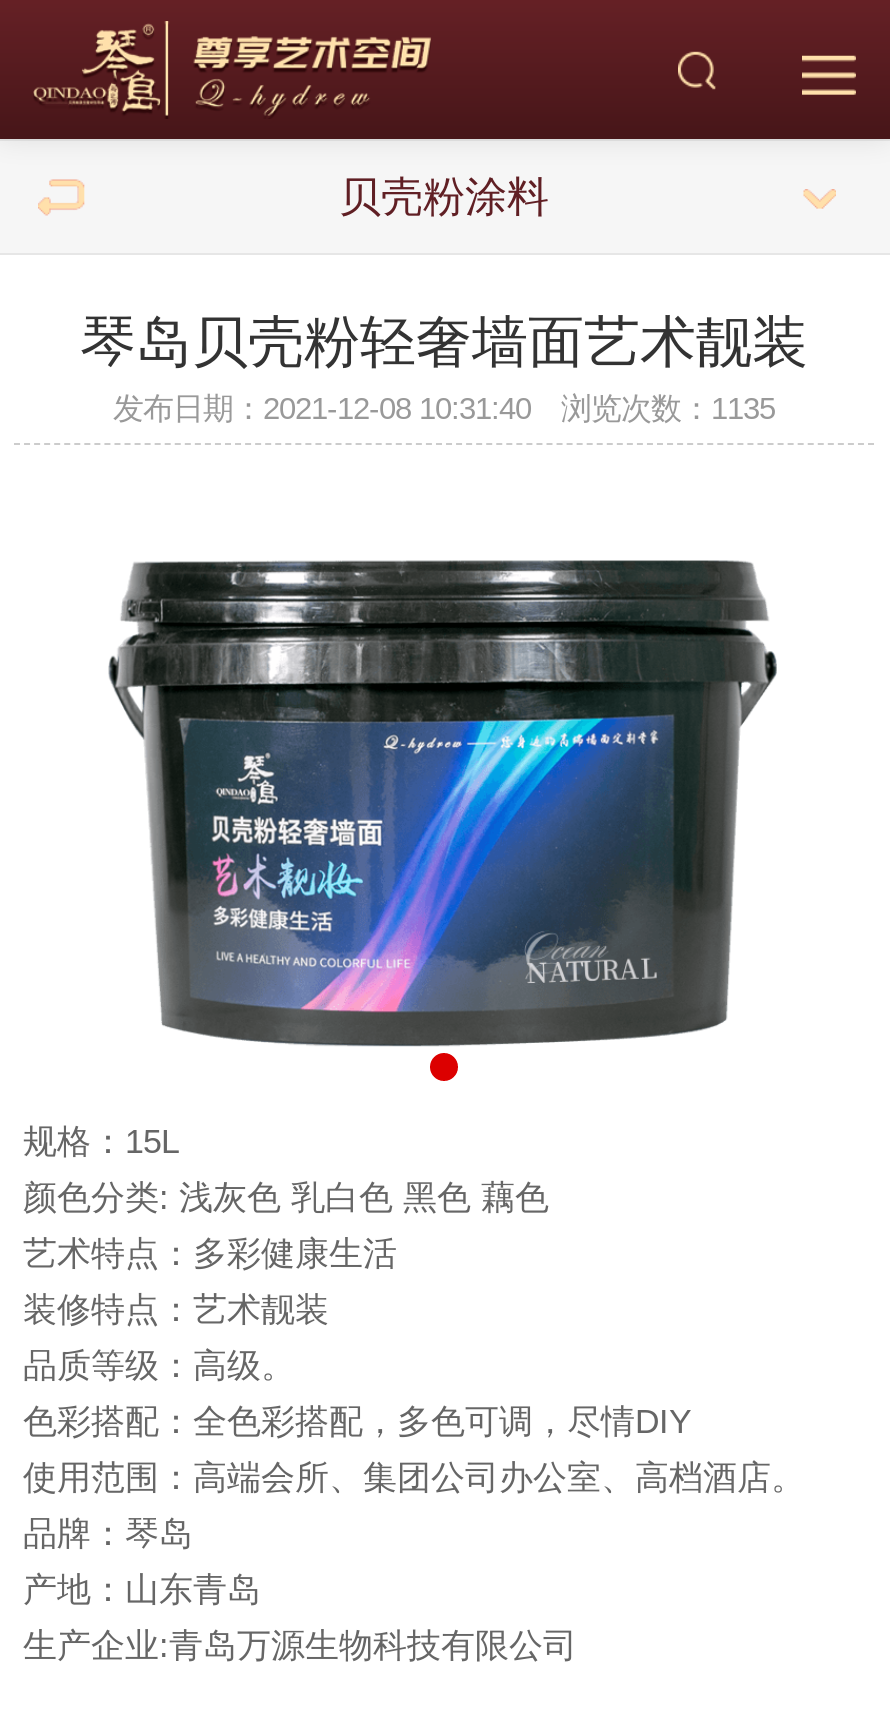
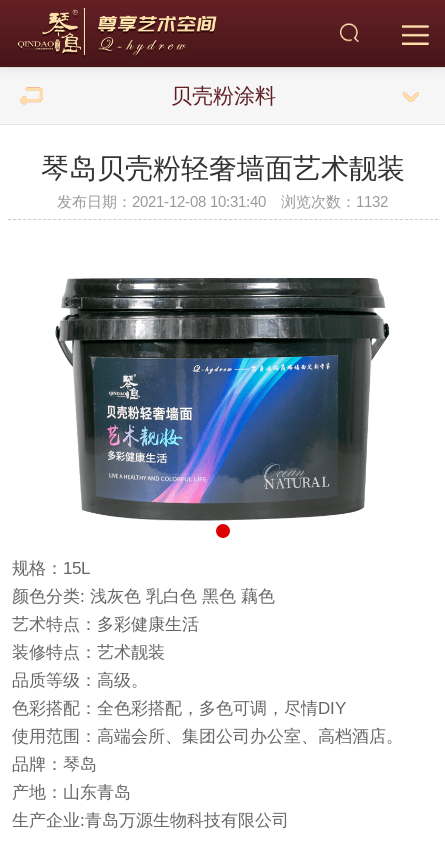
- 发布日期：2021-12-08 10:31:40 浏览次数：1135
+ 发布日期：2021-12-08 10:31:40 浏览次数：1132
